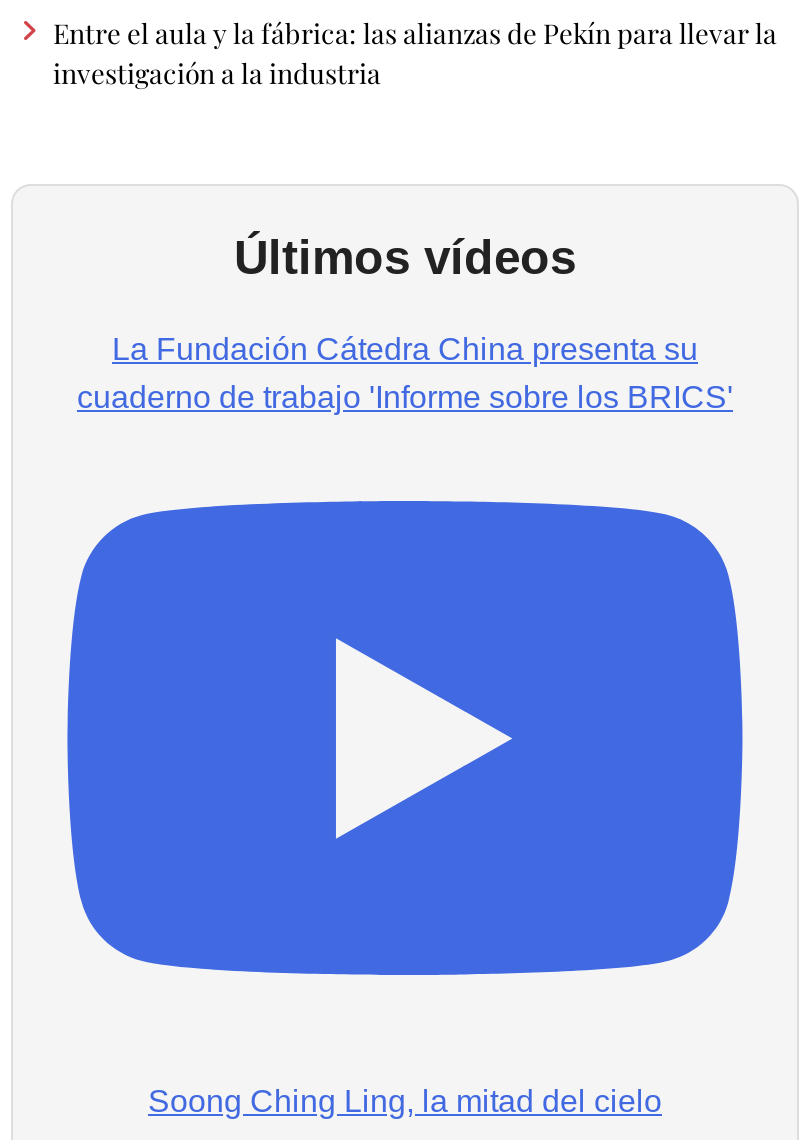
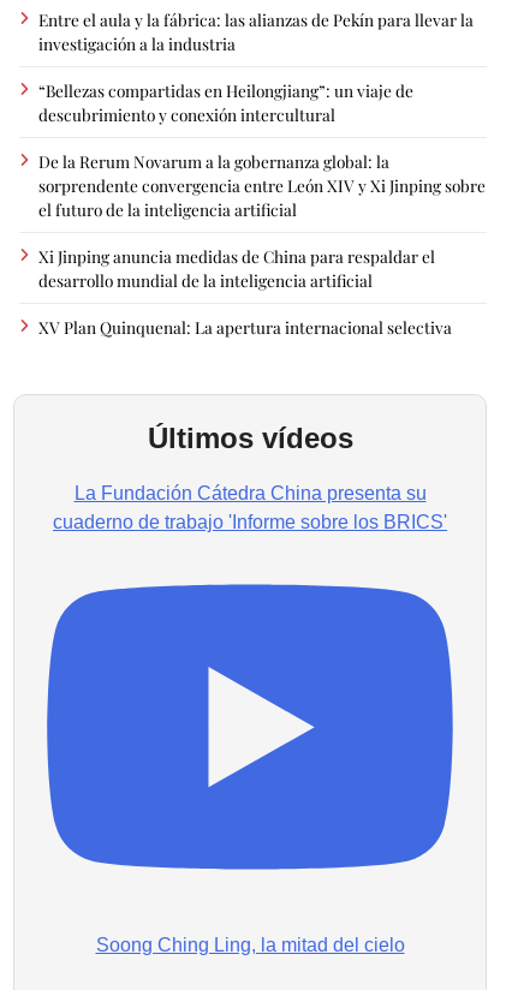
+ “Bellezas compartidas en Heilongjiang”: un viaje de
+ descubrimiento y conexión intercultural
+ De la Rerum Novarum a la gobernanza global: la
+ sorprendente convergencia entre León XIV y Xi Jinping sobre
+ el futuro de la inteligencia artificial
+ Xi Jinping anuncia medidas de China para respaldar el
+ desarrollo mundial de la inteligencia artificial
+ XV Plan Quinquenal: La apertura internacional selectiva
